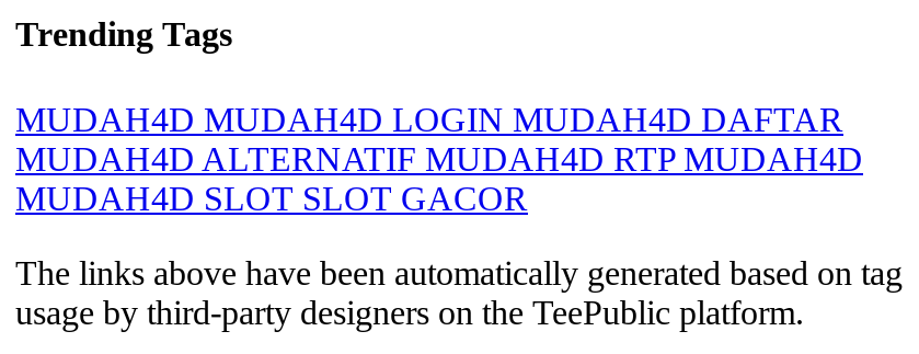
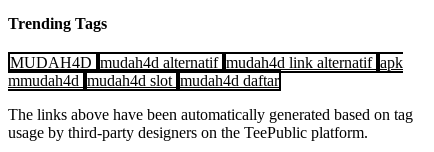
- MUDAH4D MUDAH4D LOGIN MUDAH4D DAFTAR
- MUDAH4D ALTERNATIF MUDAH4D RTP MUDAH4D
- MUDAH4D SLOT SLOT GACOR
+ MUDAH4D mudah4d alternatif mudah4d link alternatif apk
+ mmudah4d mudah4d slot mudah4d daftar
